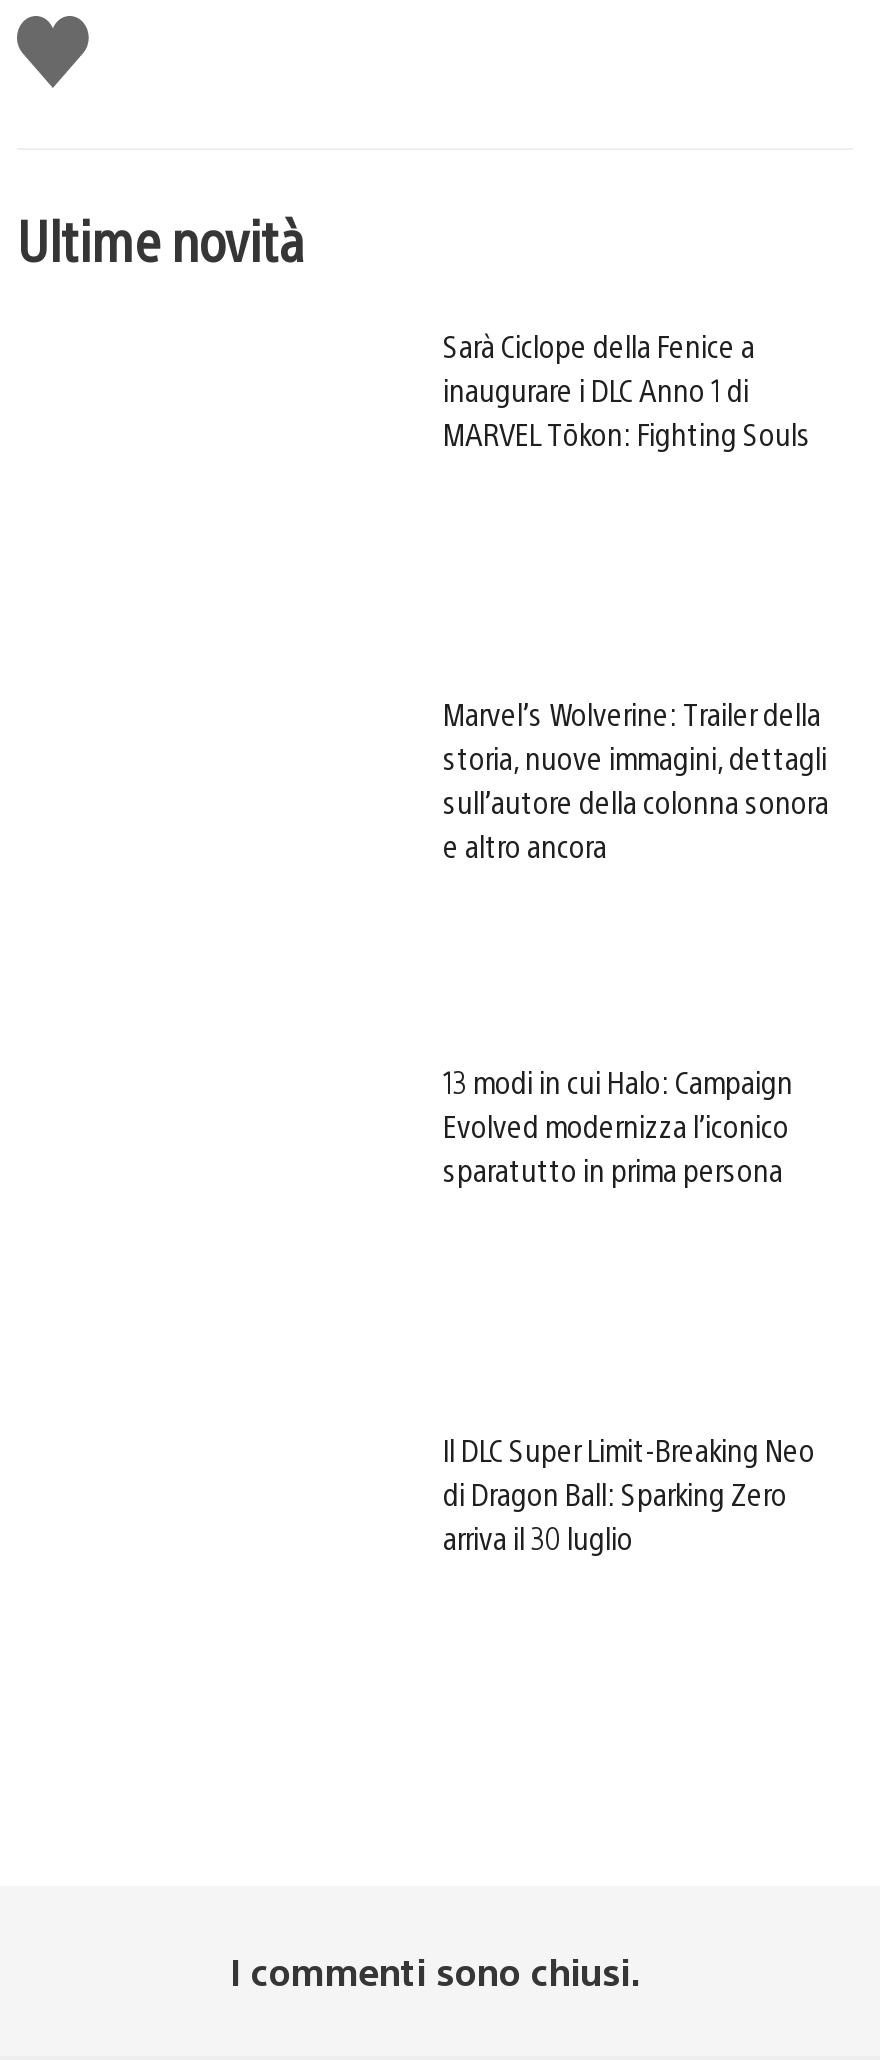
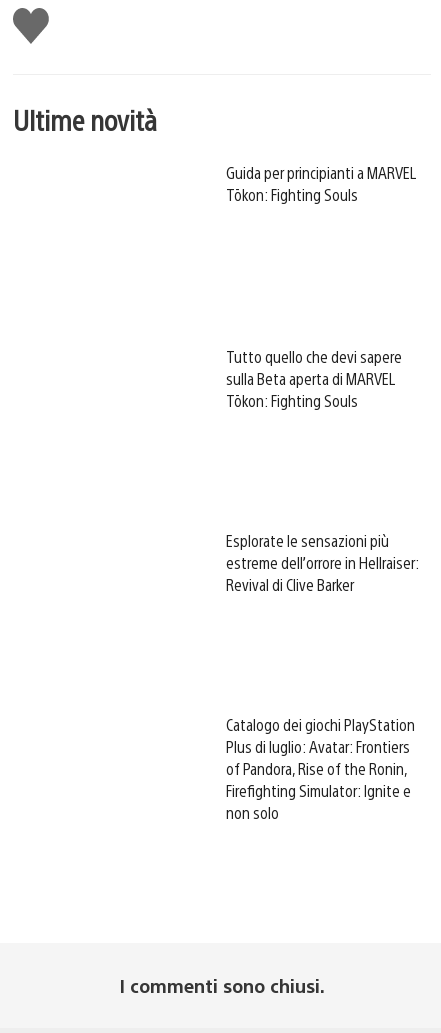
- Sarà Ciclope della Fenice a
- inaugurare i DLC Anno 1 di
- MARVEL Tōkon: Fighting Souls
+ Guida per principianti a MARVEL
+ Tōkon: Fighting Souls

- Marvel’s Wolverine: Trailer della
- storia, nuove immagini, dettagli
- sull’autore della colonna sonora
- e altro ancora
+ Tutto quello che devi sapere
+ sulla Beta aperta di MARVEL
+ Tōkon: Fighting Souls

- 13 modi in cui Halo: Campaign
- Evolved modernizza l’iconico
- sparatutto in prima persona
+ Esplorate le sensazioni più
+ estreme dell’orrore in Hellraiser:
+ Revival di Clive Barker

- Il DLC Super Limit-Breaking Neo
- di Dragon Ball: Sparking Zero
- arriva il 30 luglio
+ Catalogo dei giochi PlayStation
+ Plus di luglio: Avatar: Frontiers
+ of Pandora, Rise of the Ronin,
+ Firefighting Simulator: Ignite e
+ non solo
